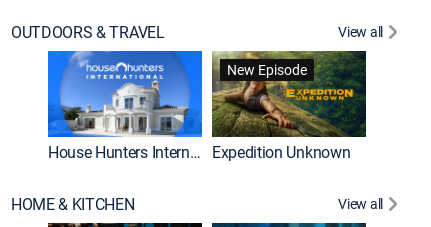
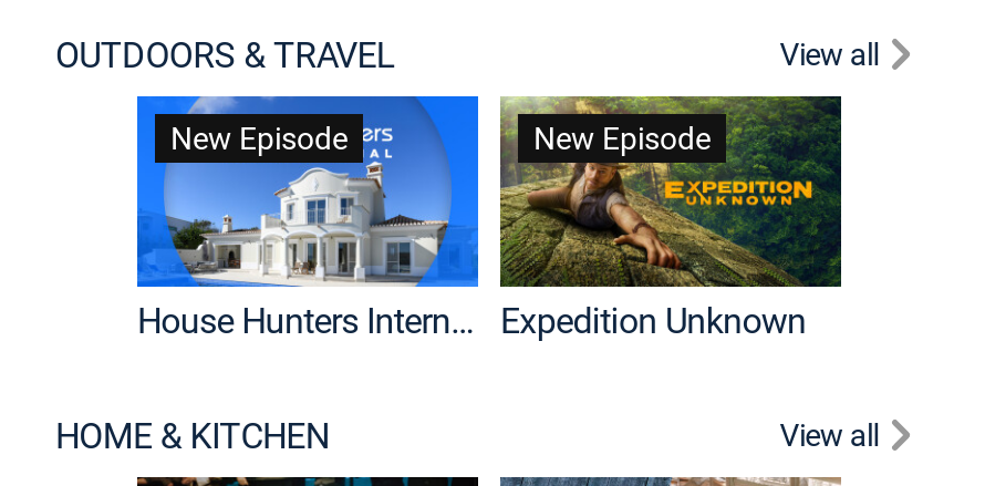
+ New Episode
